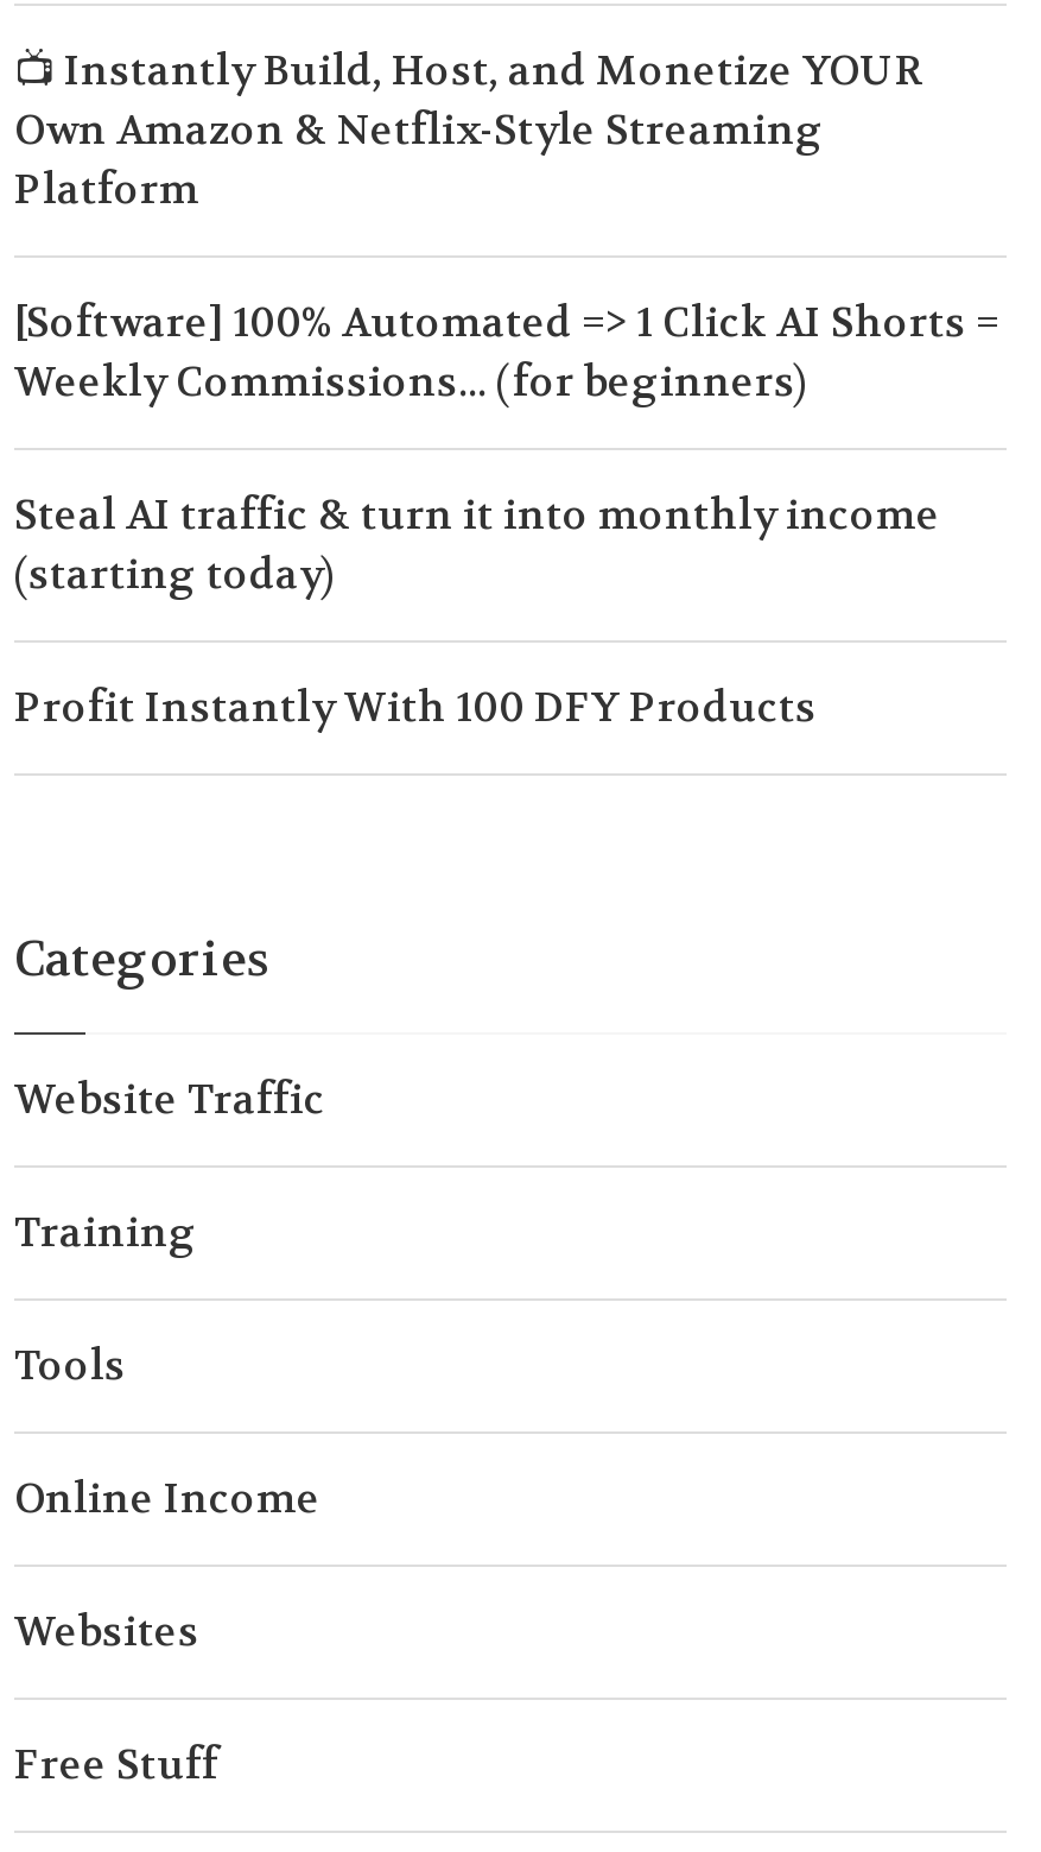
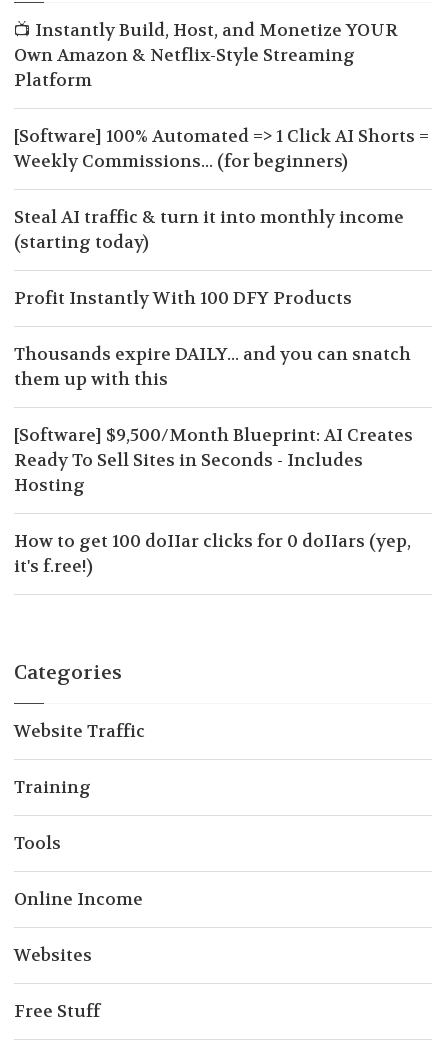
+ Thousands expire DAILY... and you can snatch
+ them up with this
+ [Software] $9,500/Month Blueprint: AI Creates
+ Ready To Sell Sites in Seconds - Includes
+ Hosting
+ How to get 100 doIIar clicks for 0 doIIars (yep,
+ it's f.ree!)
